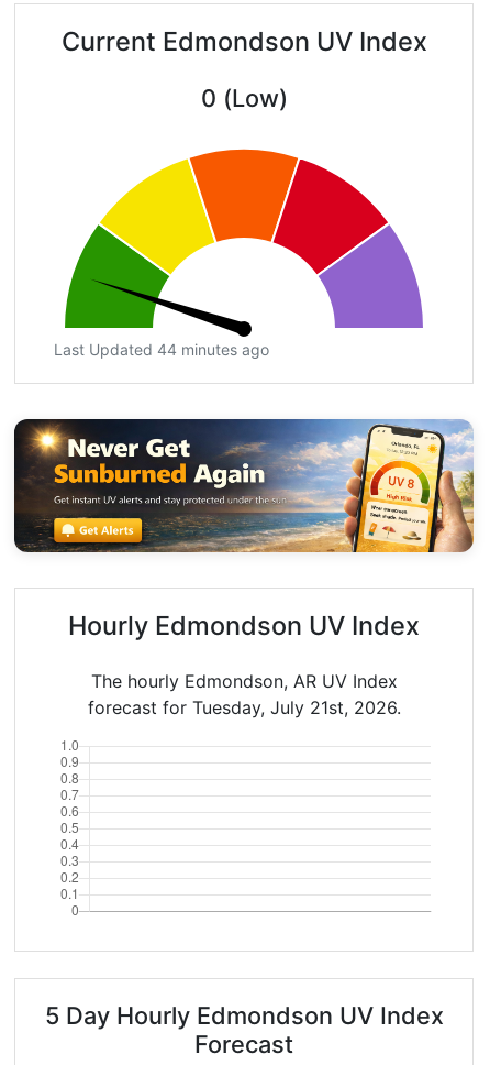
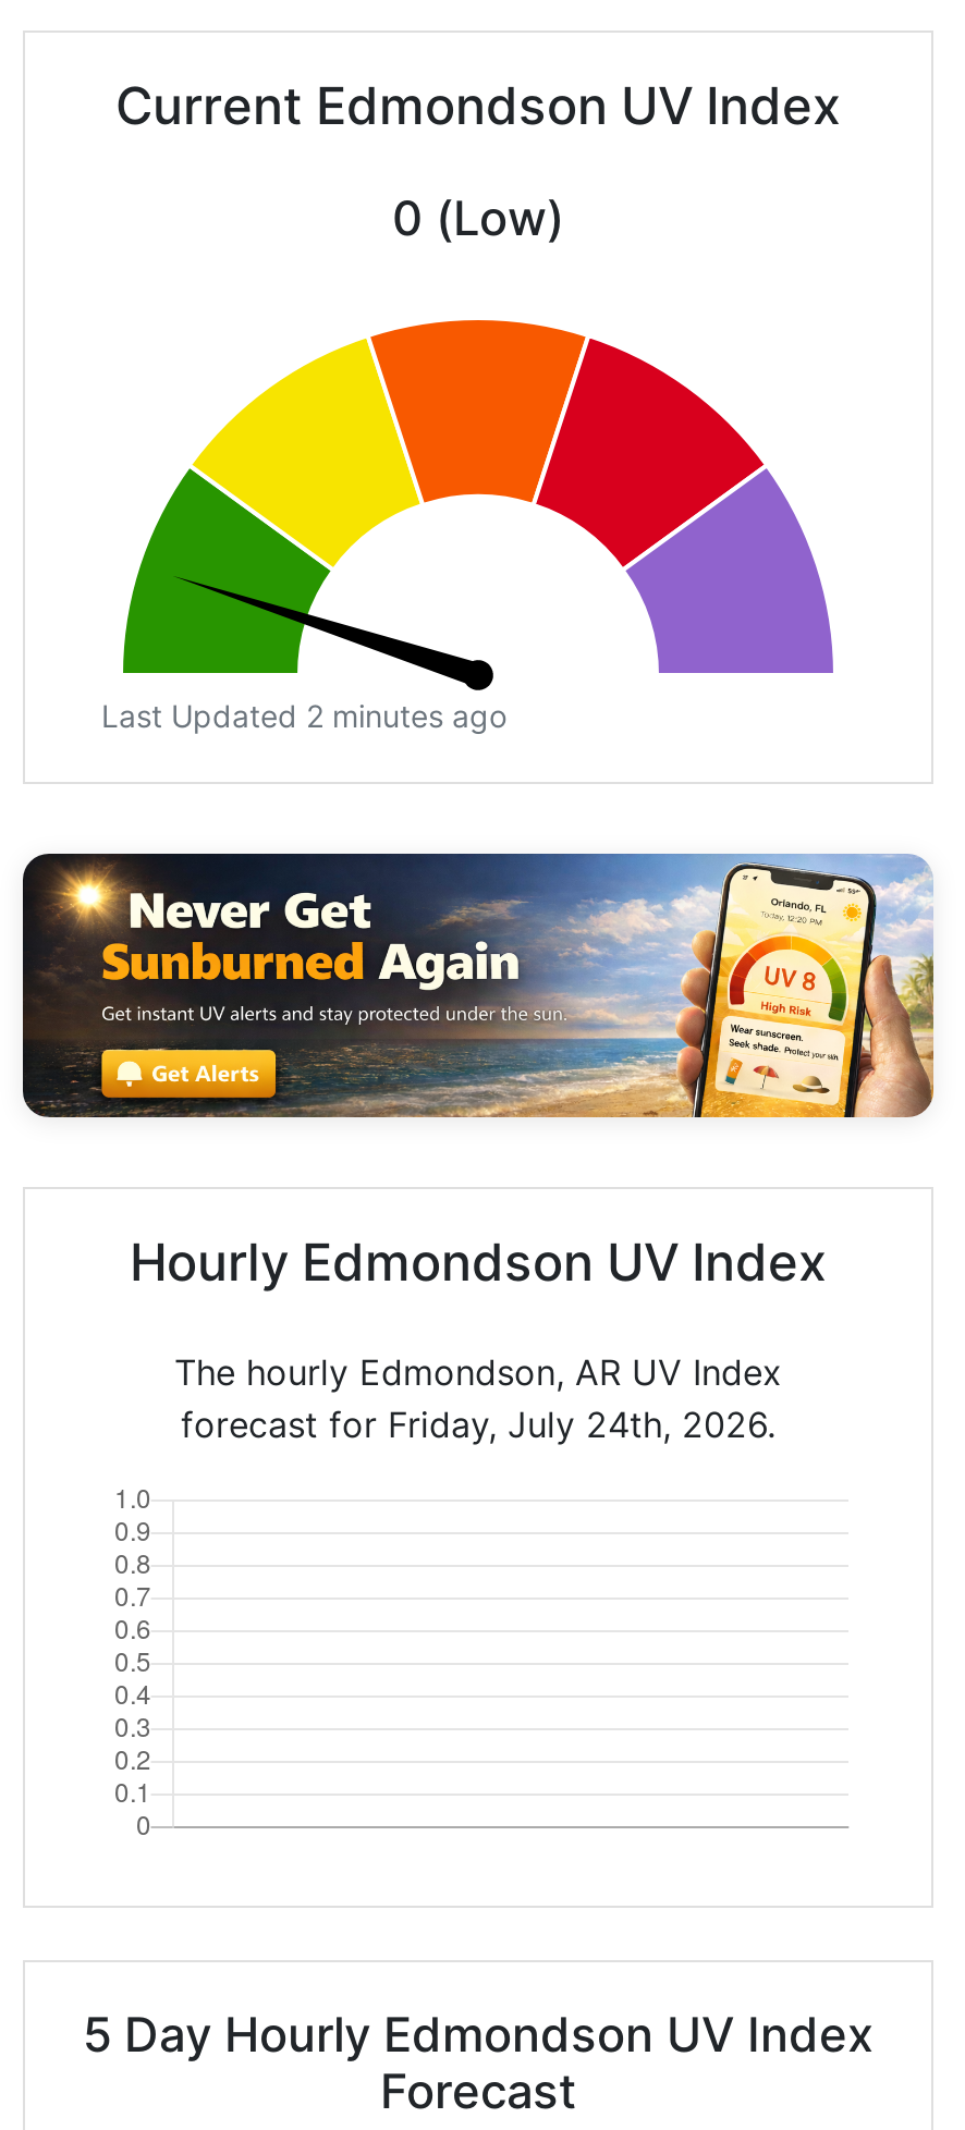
- Last Updated 44 minutes ago
+ Last Updated 2 minutes ago

- forecast for Tuesday, July 21st, 2026.
+ forecast for Friday, July 24th, 2026.
